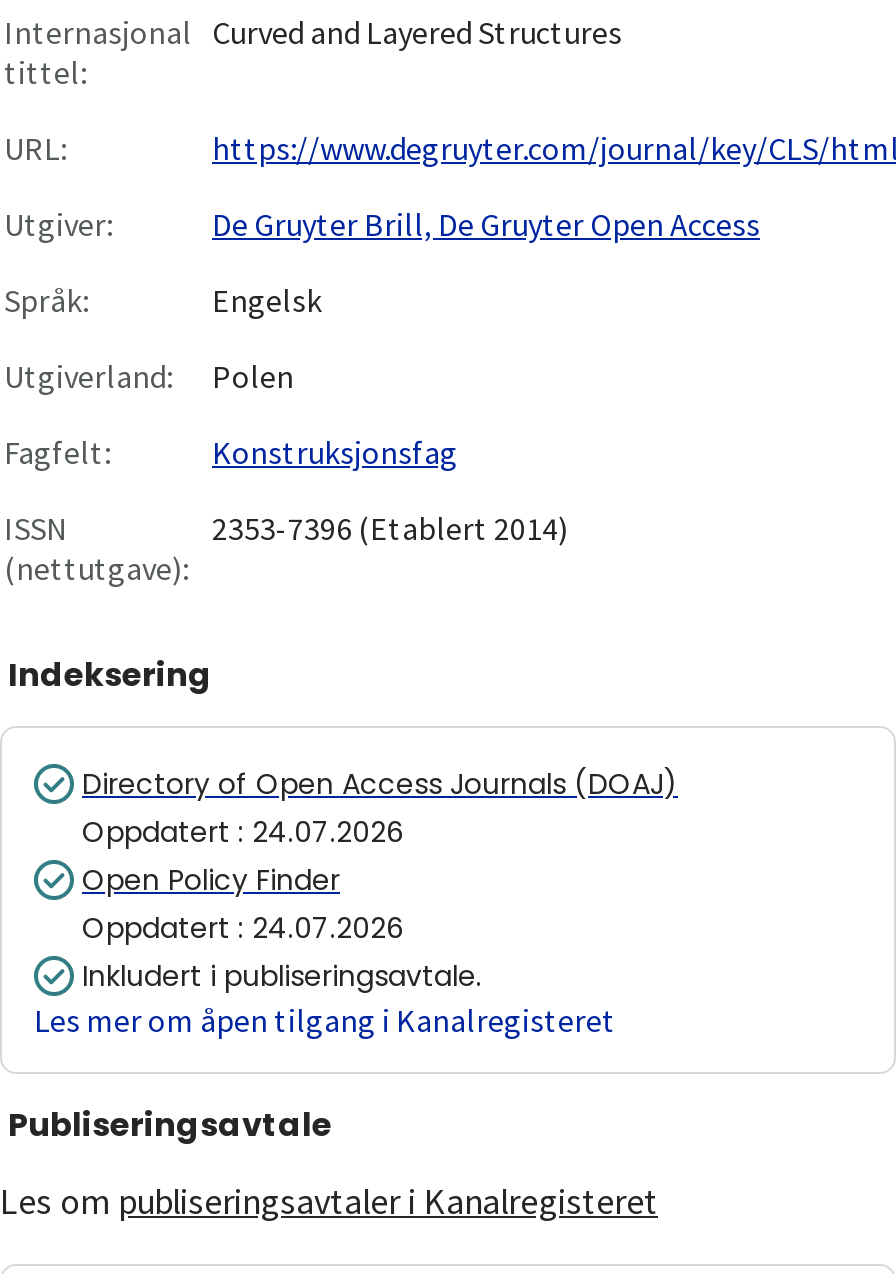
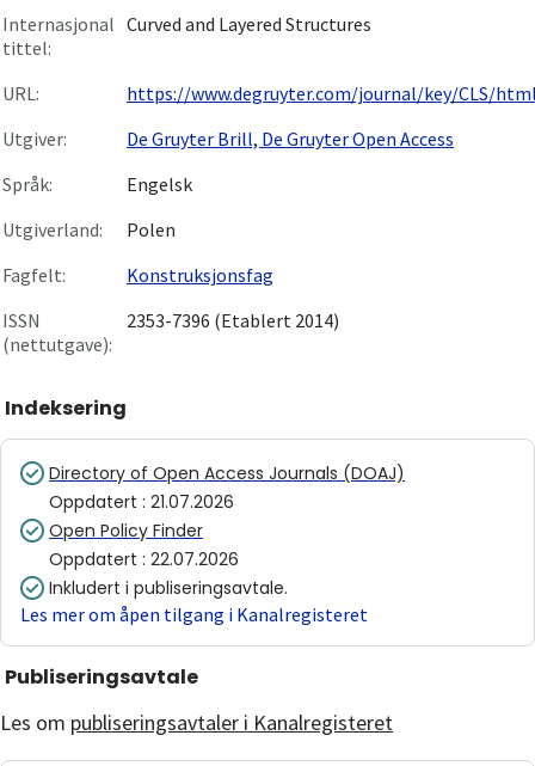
- Oppdatert: 24.07.2026
+ Oppdatert: 21.07.2026

- Oppdatert: 24.07.2026
+ Oppdatert: 22.07.2026
